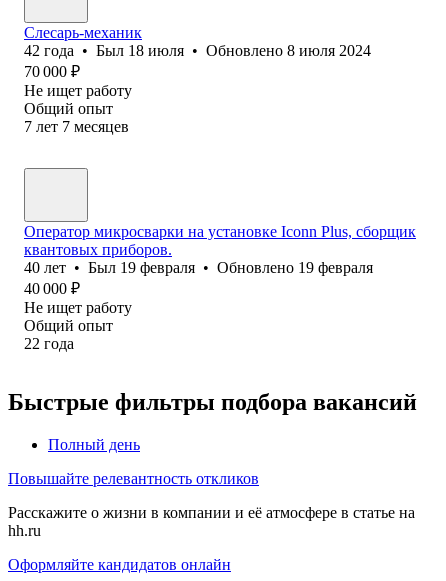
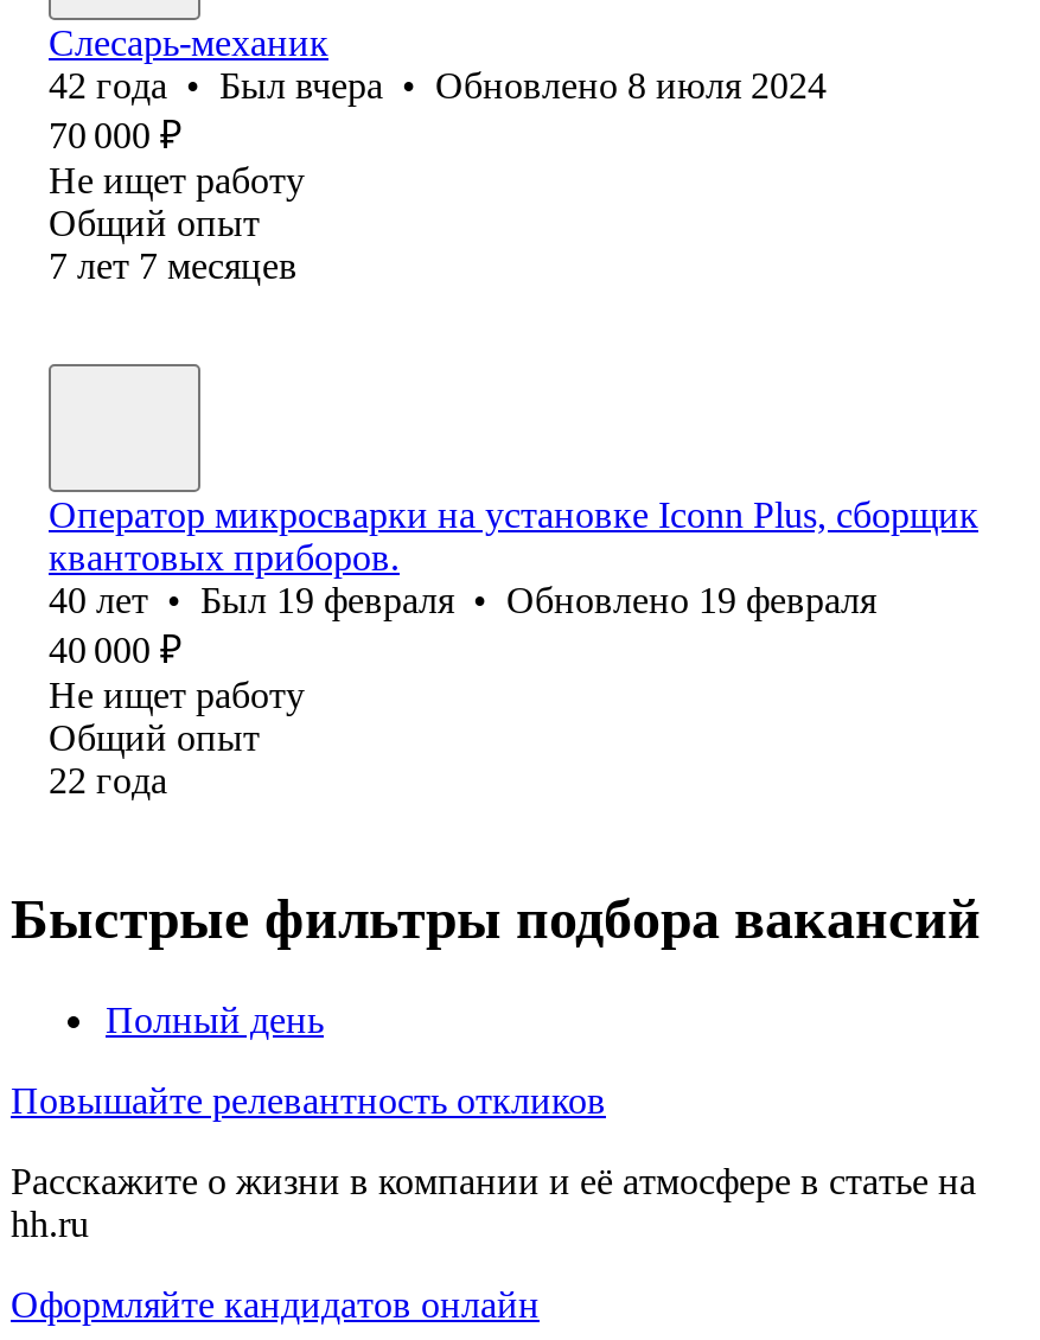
- 42 года • Был 18 июля • Обновлено 8 июля 2024
+ 42 года • Был вчера • Обновлено 8 июля 2024
